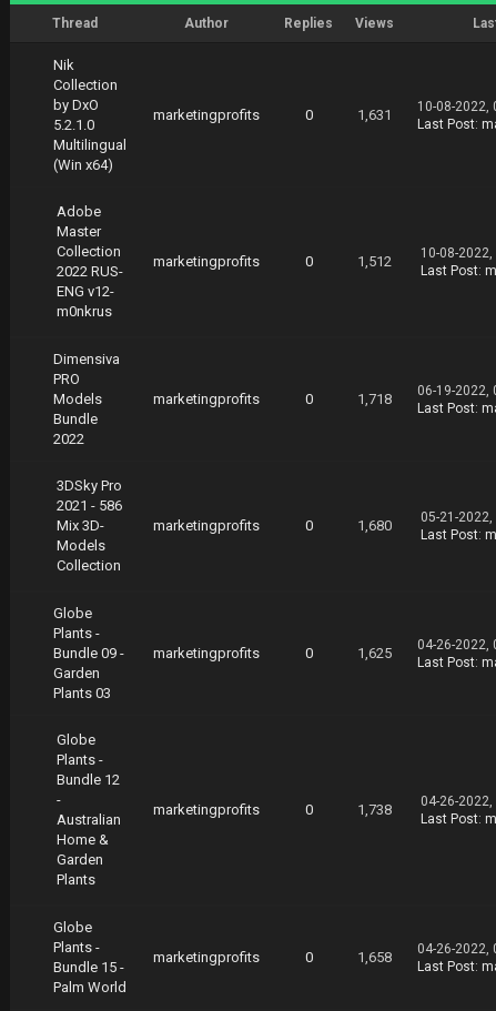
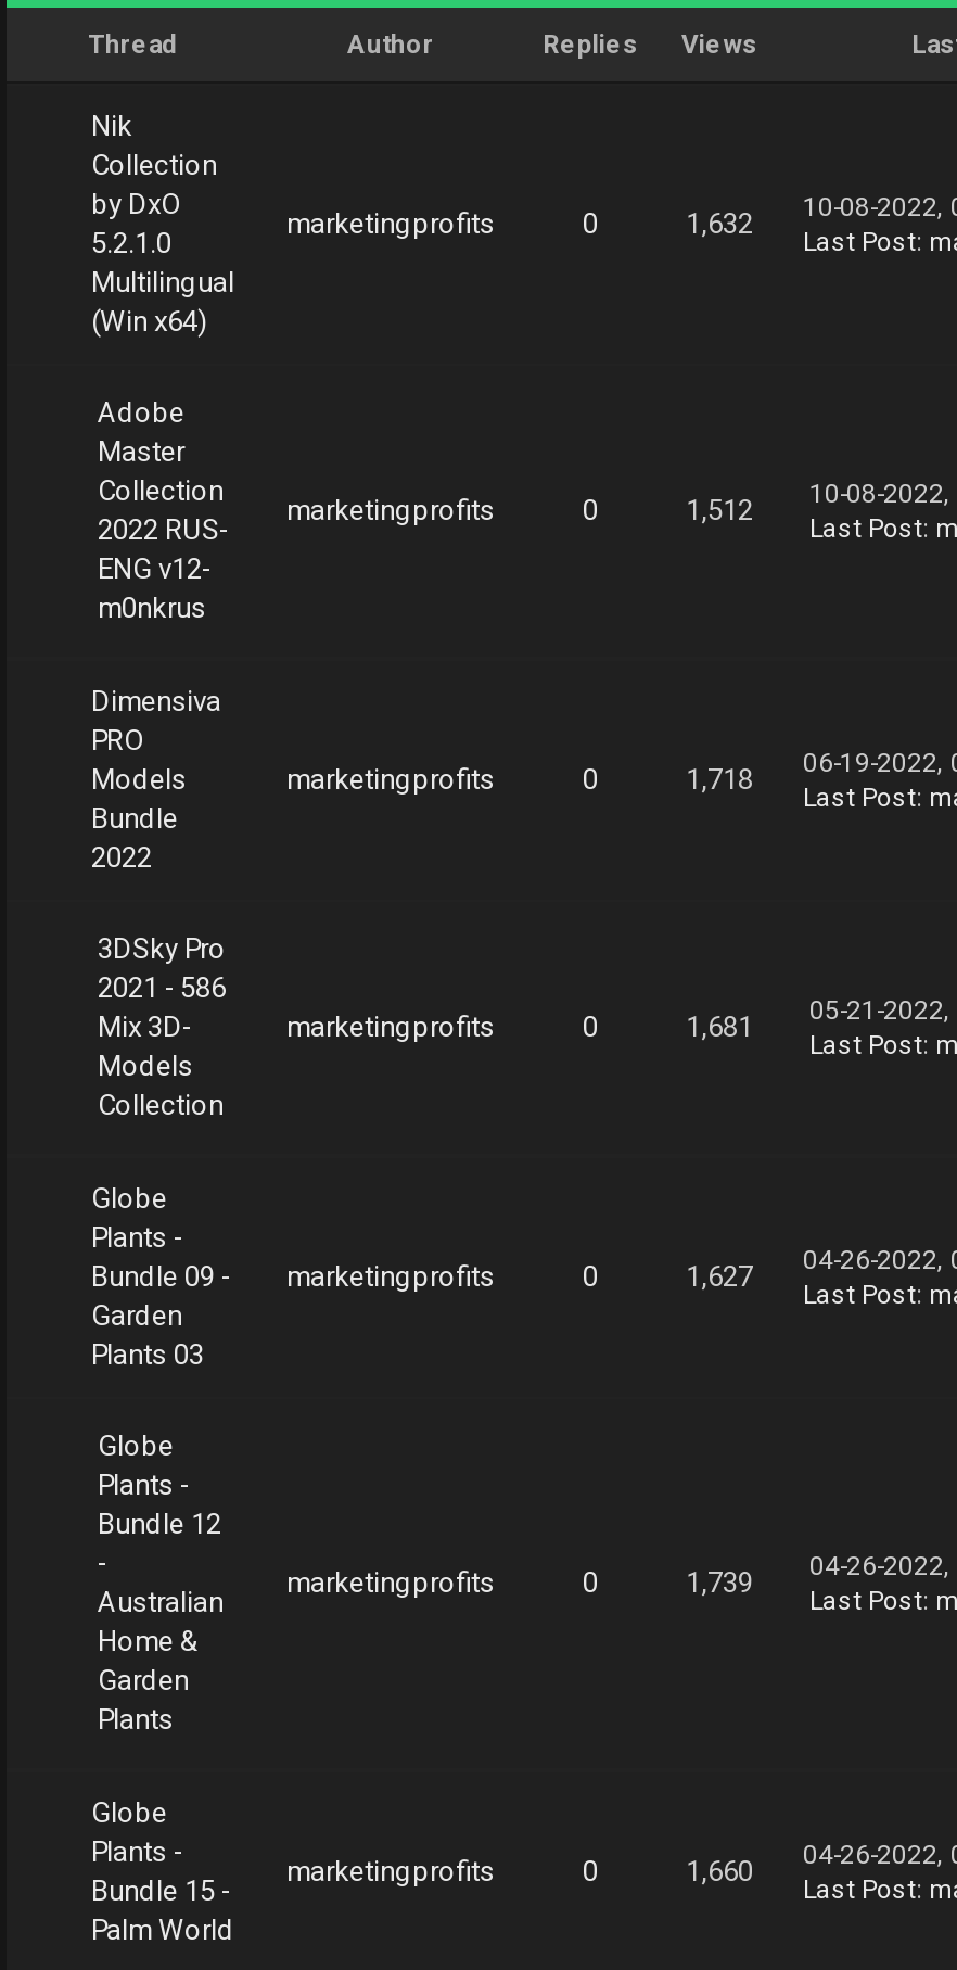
- 1,631
+ 1,632

- 1,680
+ 1,681

- 1,625
+ 1,627

- 1,738
+ 1,739

- 1,658
+ 1,660
